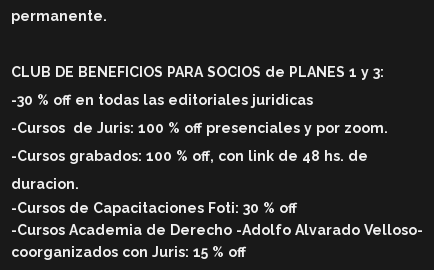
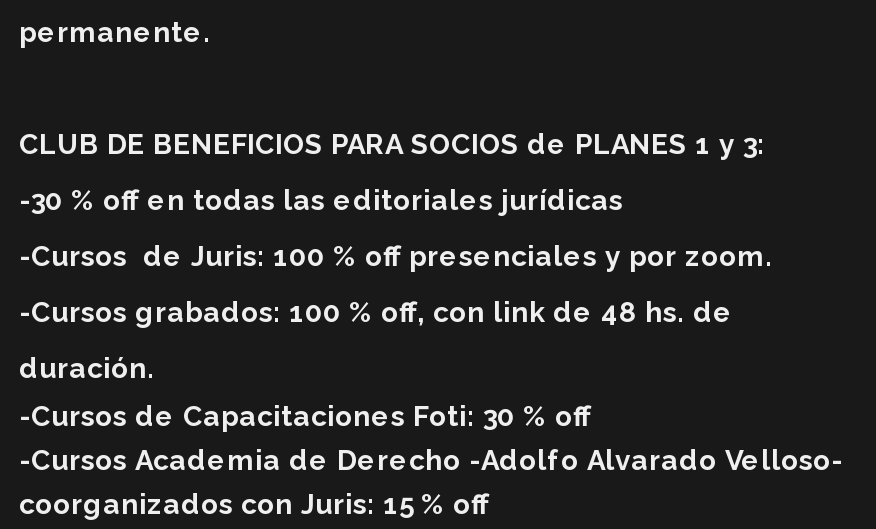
- -30 % off en todas las editoriales juridicas
+ -30 % off en todas las editoriales jurídicas

- duracion.
+ duración.
